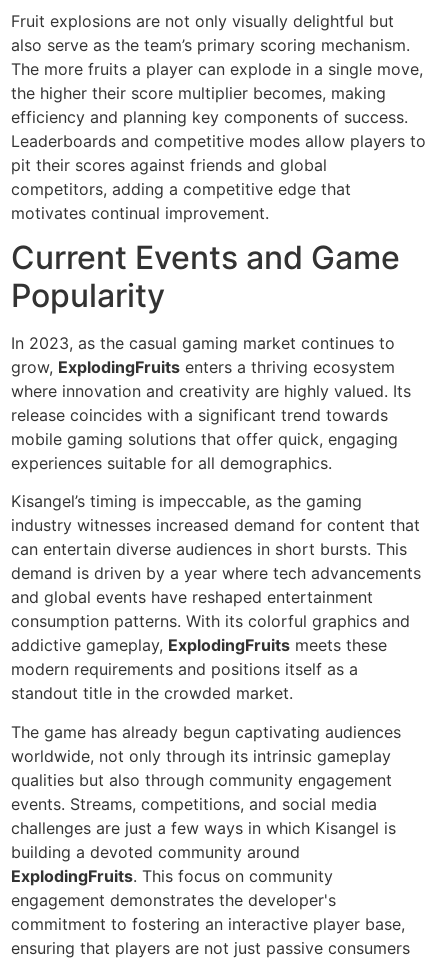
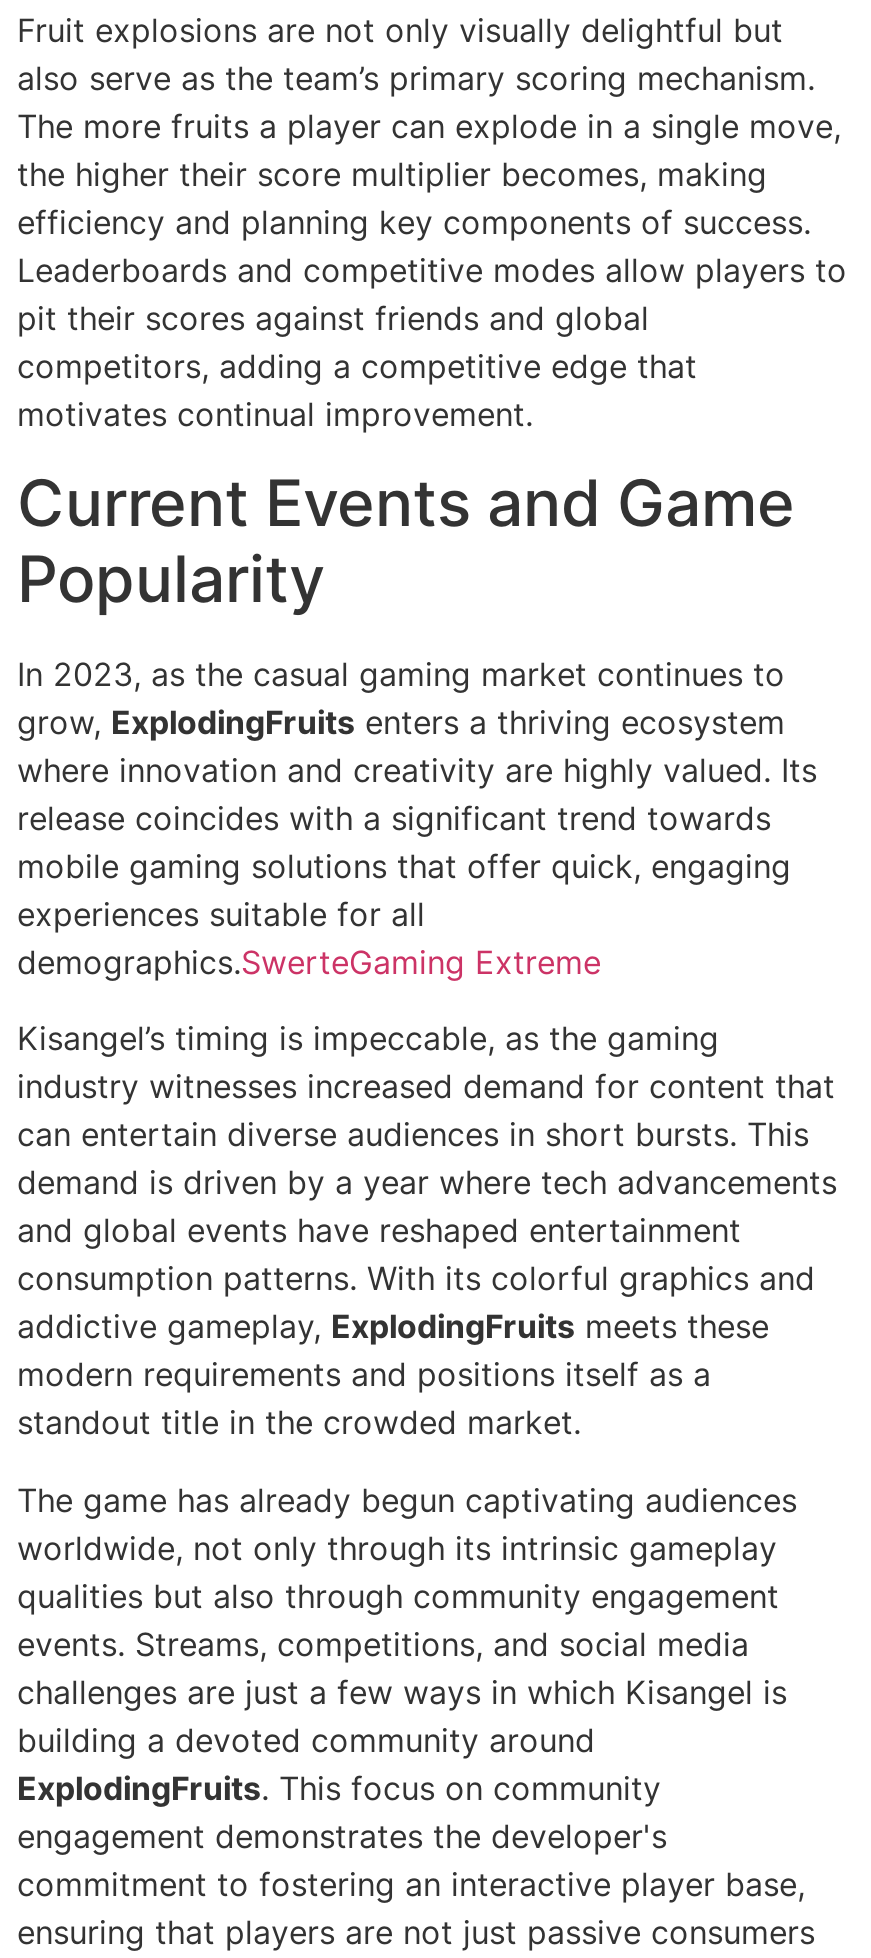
- experiences suitable for all demographics.
+ experiences suitable for all
+ demographics.SwerteGaming Extreme
